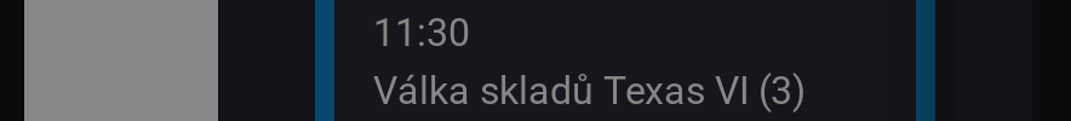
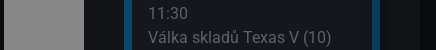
- Válka skladů Texas VI (3)
+ Válka skladů Texas V (10)
